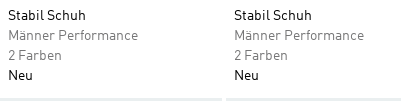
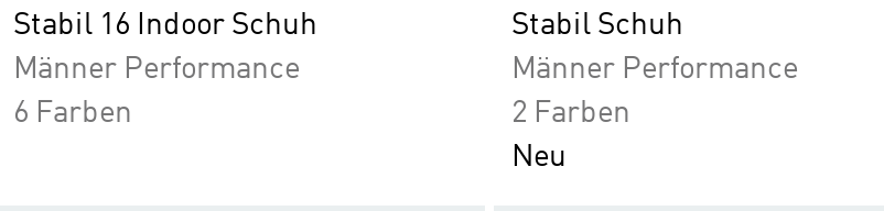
- Stabil Schuh
+ Stabil 16 Indoor Schuh

- 2 Farben
- Neu
+ 6 Farben
